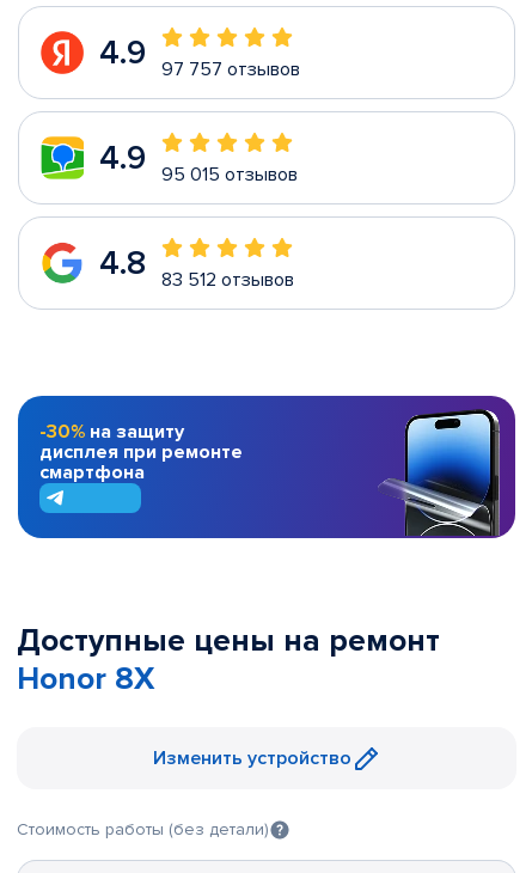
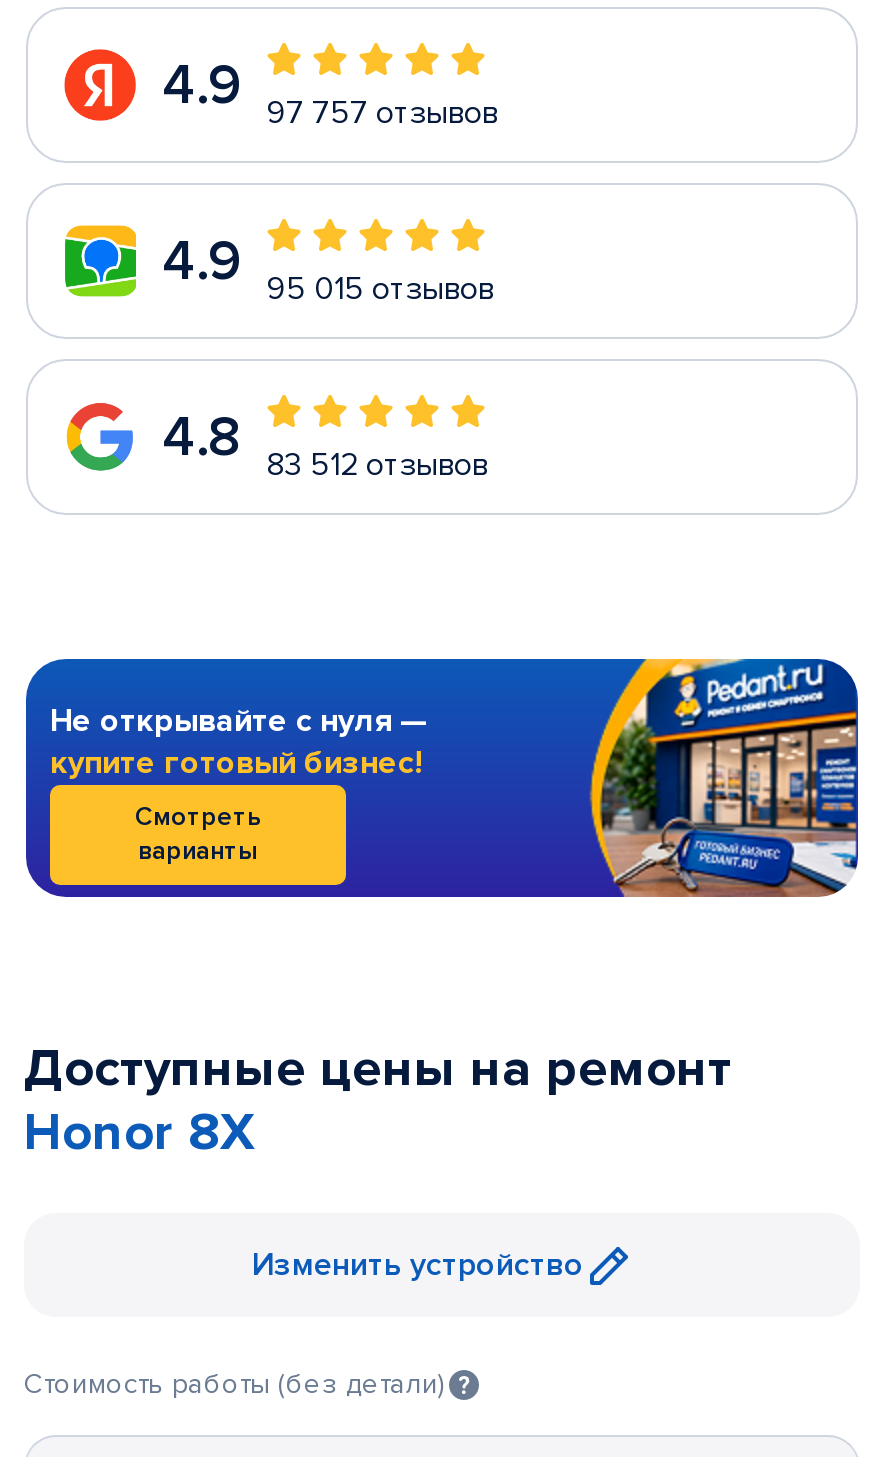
- [image]
- -30% на защиту
- дисплея при ремонте
- смартфона
+ [image]
+ Не открывайте с нуля —
+ купите готовый бизнес!
+ Смотреть
+ варианты
